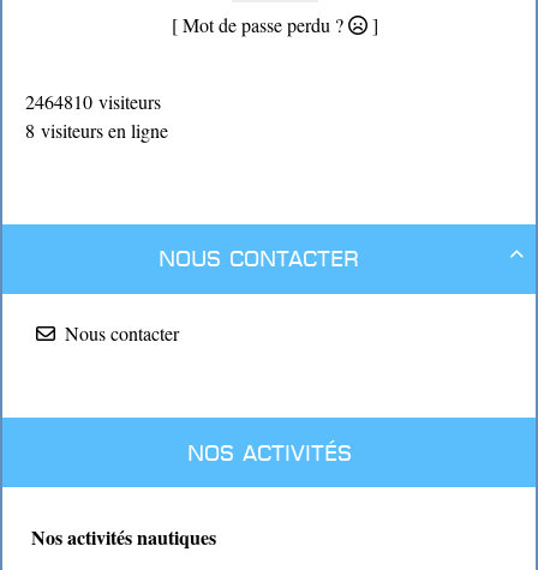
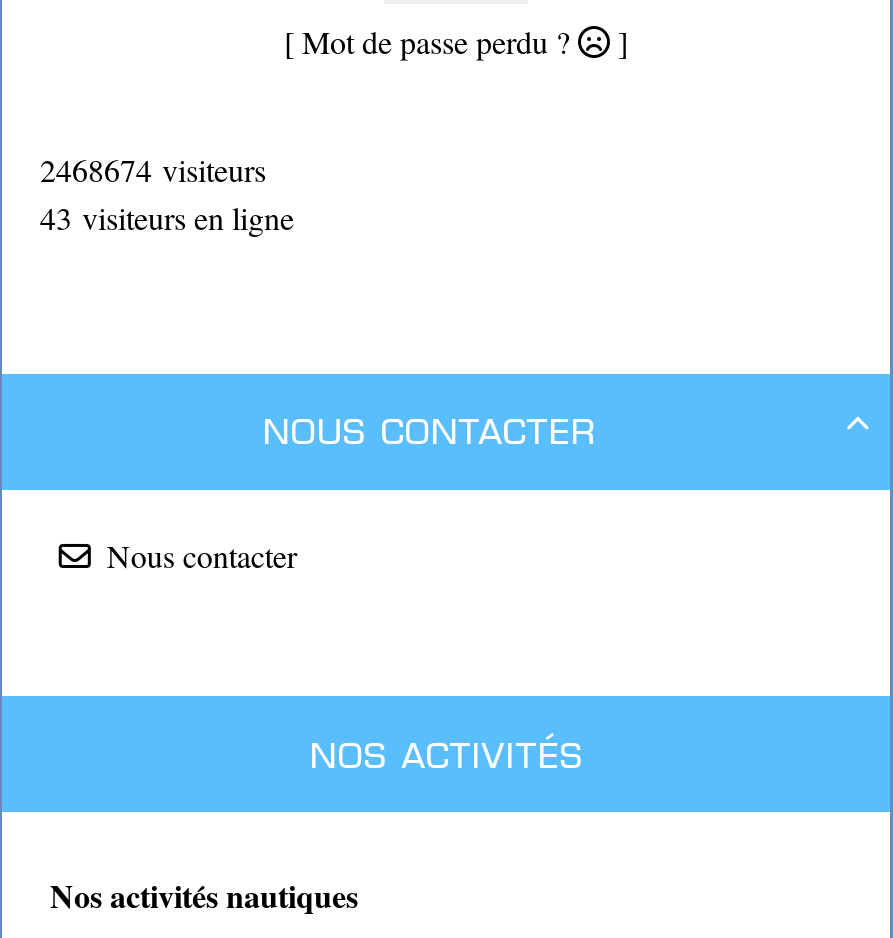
- 2464810 visiteurs
+ 2468674 visiteurs

- 8 visiteurs en ligne
+ 43 visiteurs en ligne
